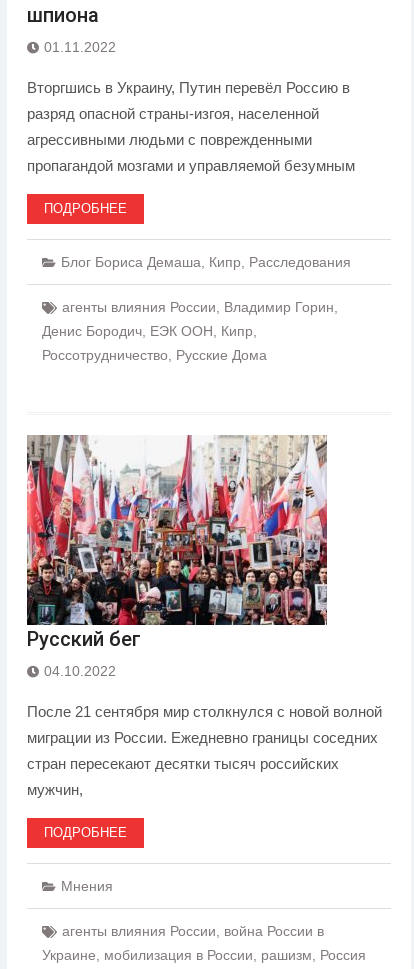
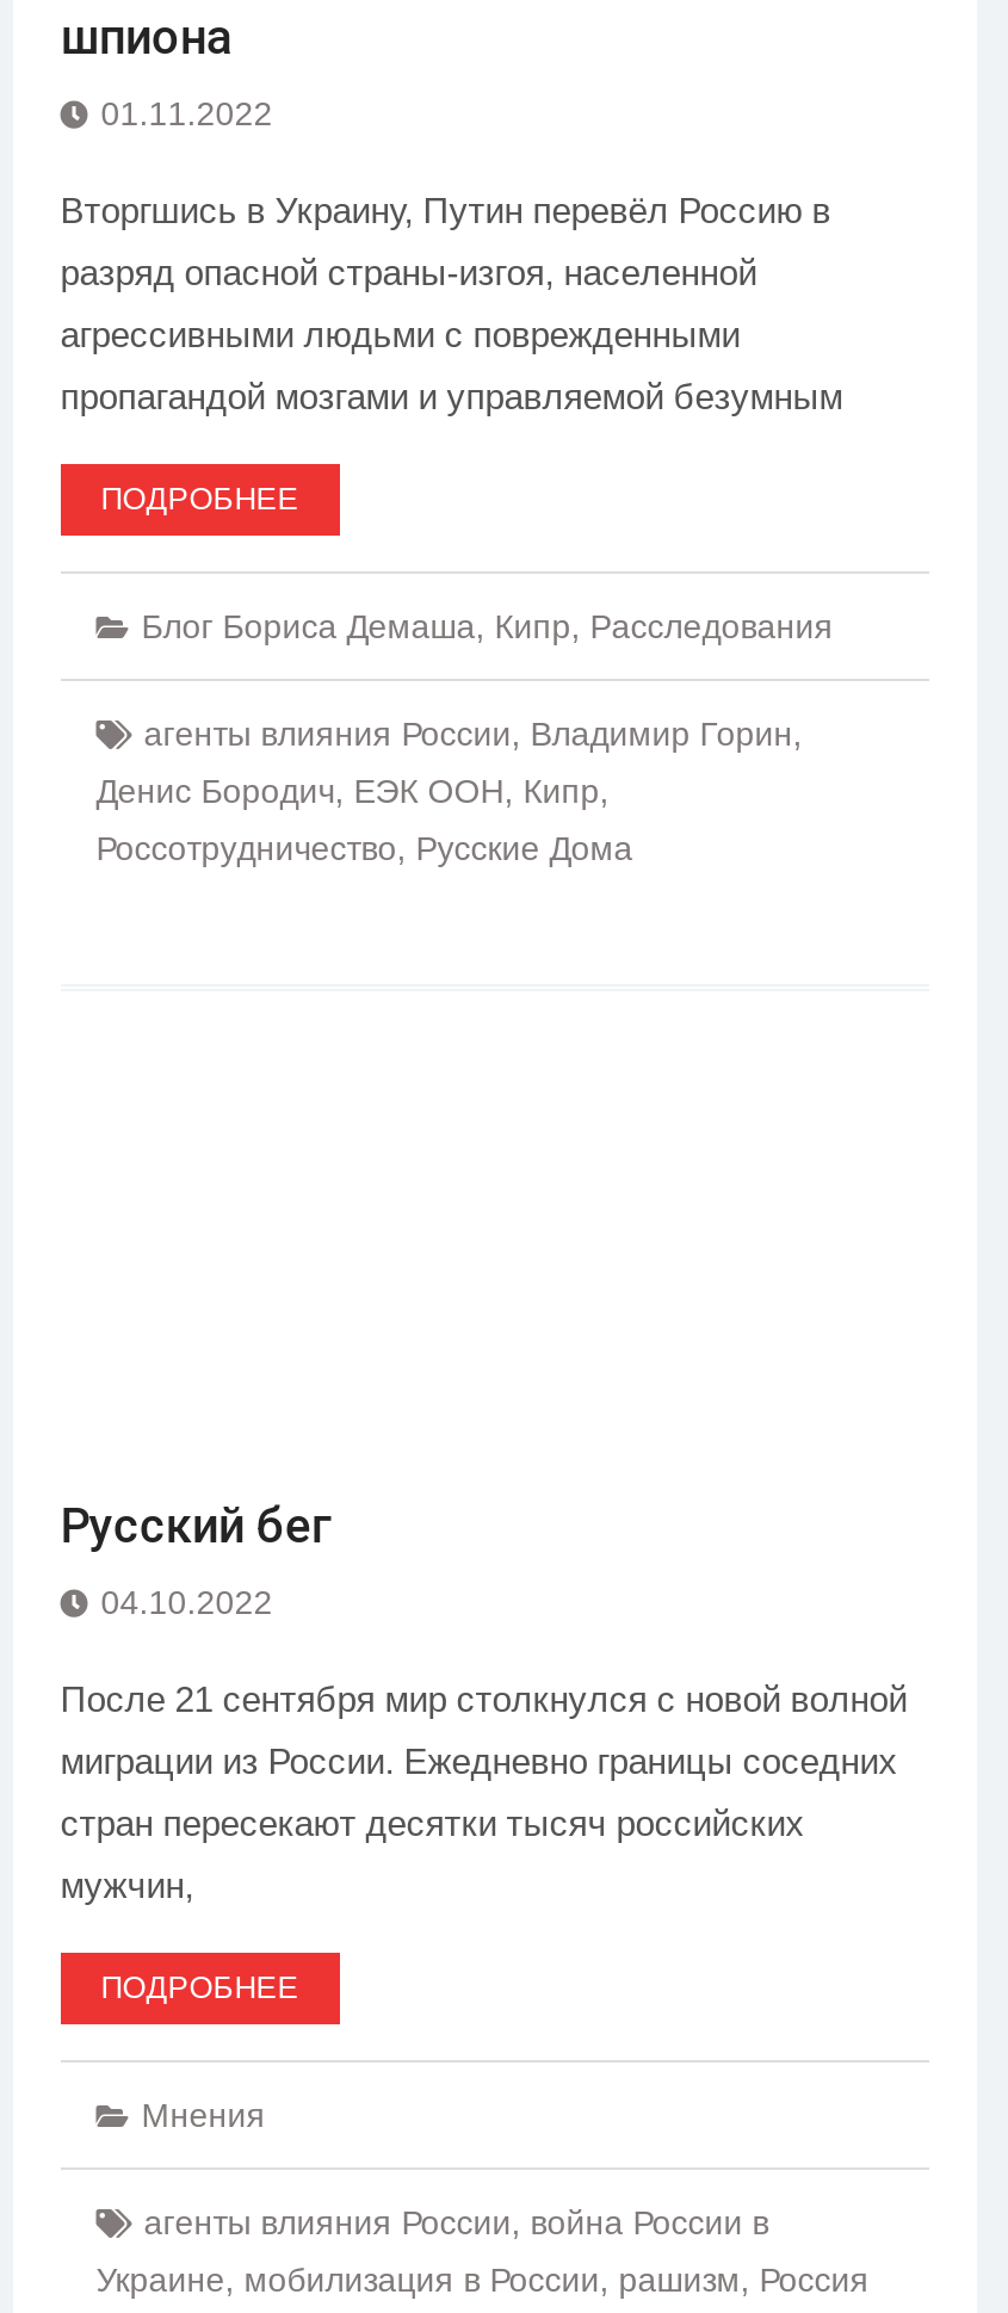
- [image]
